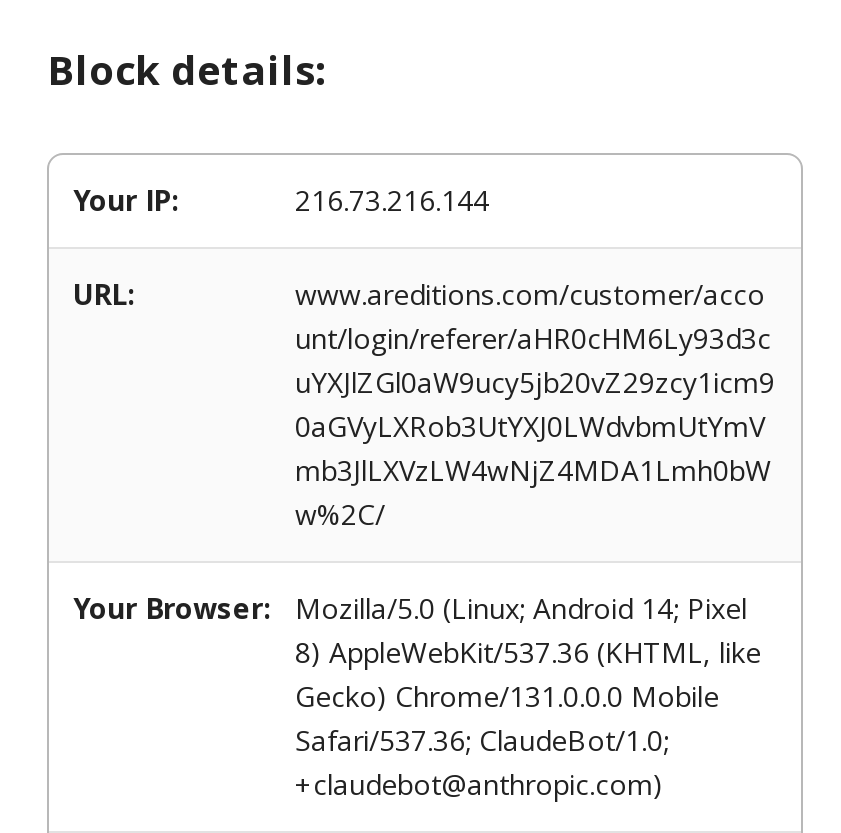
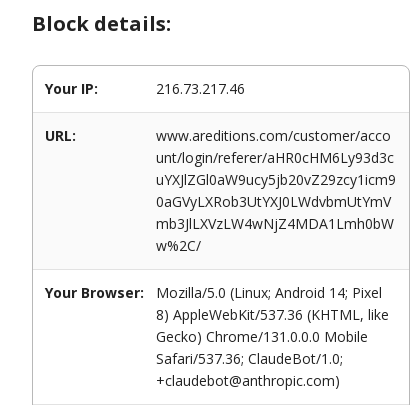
- 216.73.216.144
+ 216.73.217.46
